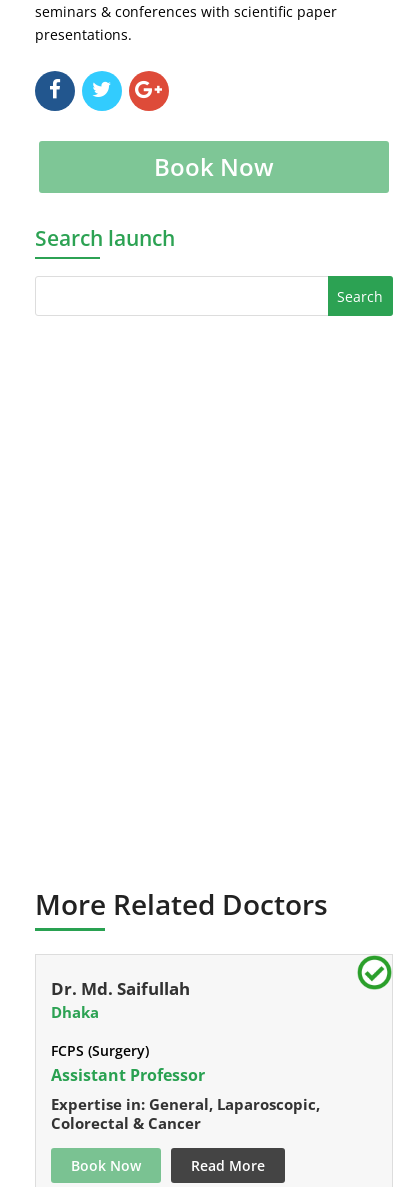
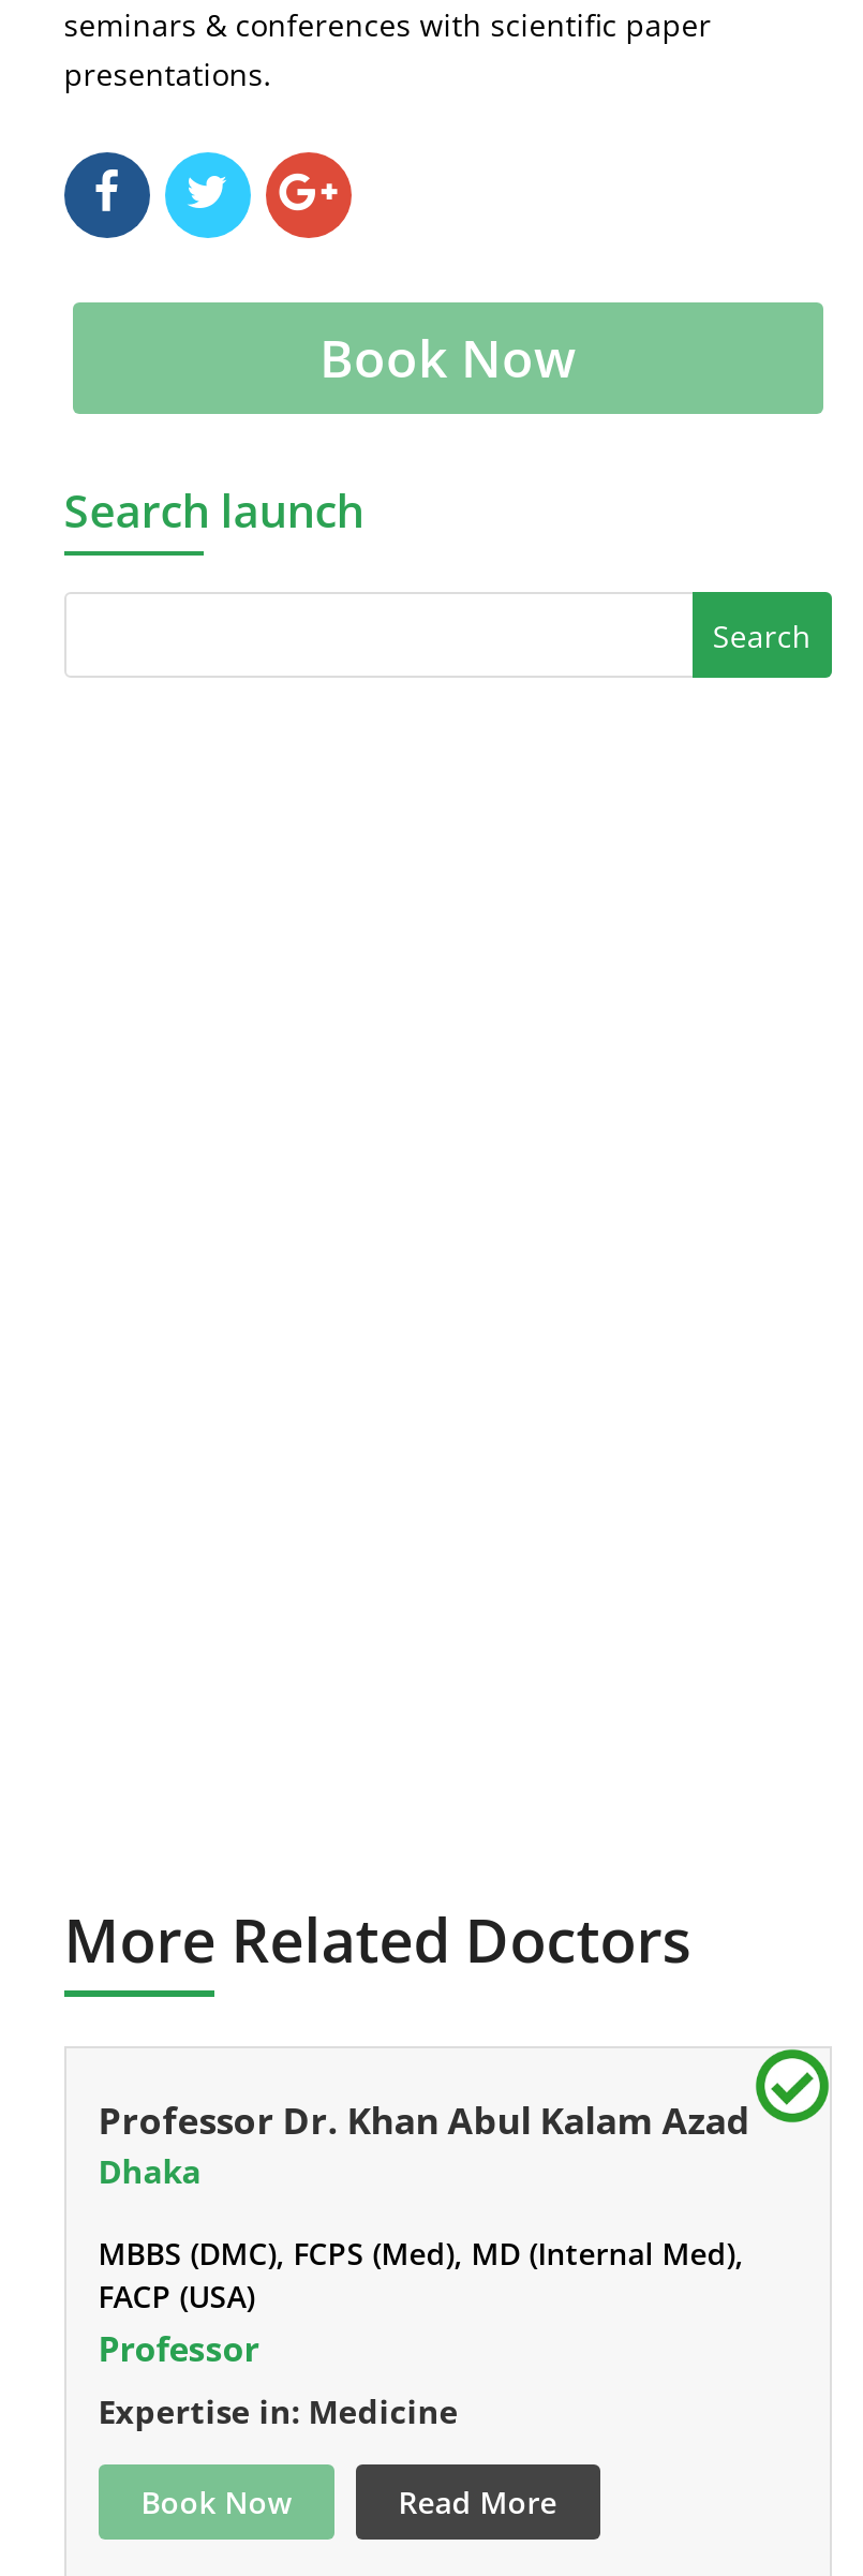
- Dr. Md. Saifullah
+ Professor Dr. Khan Abul Kalam Azad

- FCPS (Surgery)
- Assistant Professor
- Expertise in: General, Laparoscopic,
- Colorectal & Cancer
+ MBBS (DMC), FCPS (Med), MD (Internal Med),
+ FACP (USA)
+ Professor
+ Expertise in: Medicine
